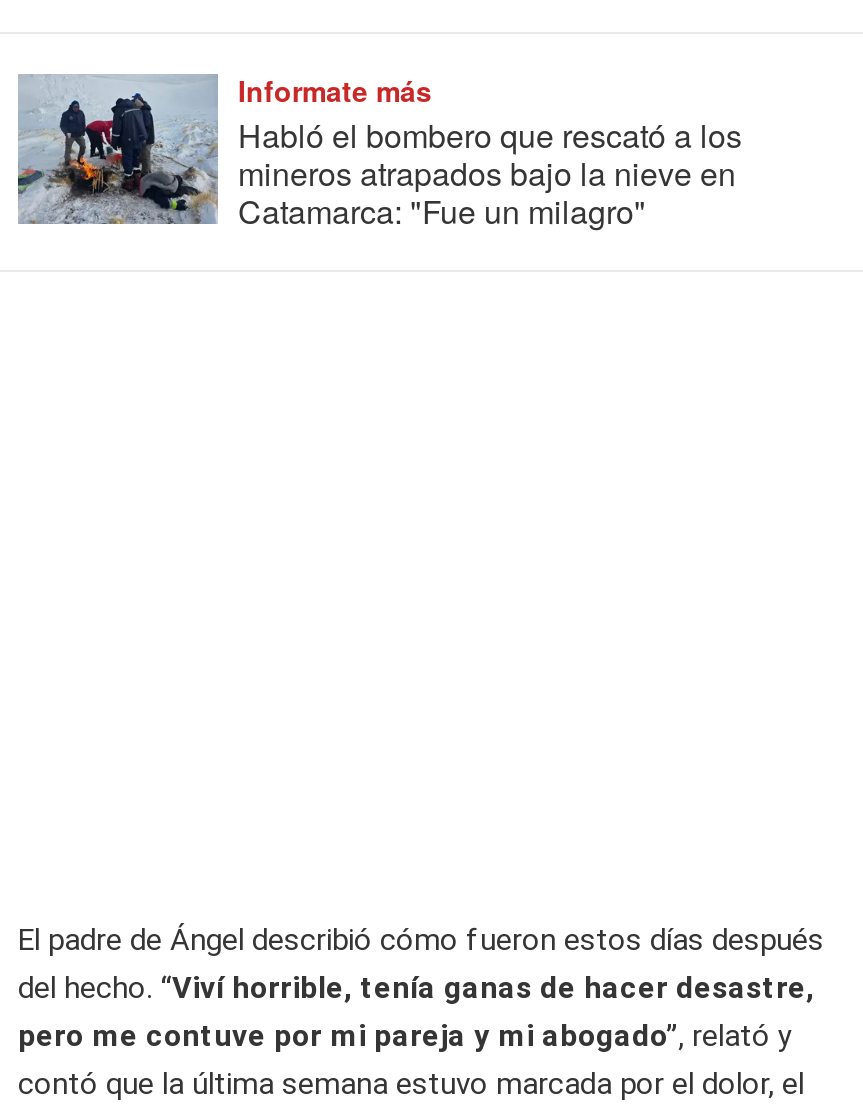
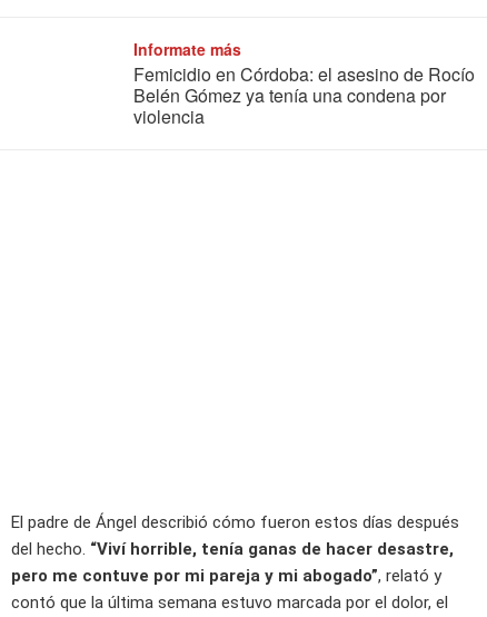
- [image]

- Habló el bombero que rescató a los
- mineros atrapados bajo la nieve en
- Catamarca: "Fue un milagro"
+ Femicidio en Córdoba: el asesino de Rocío
+ Belén Gómez ya tenía una condena por
+ violencia
